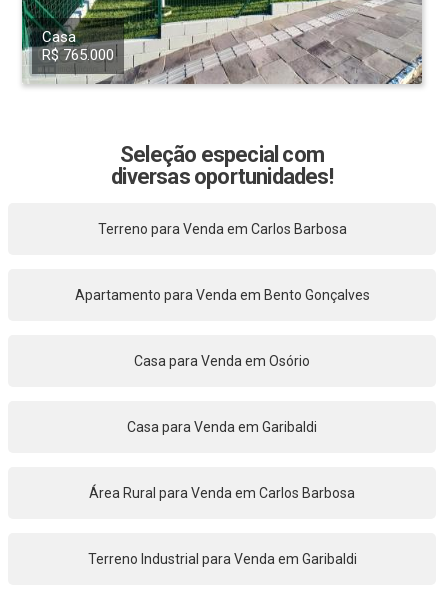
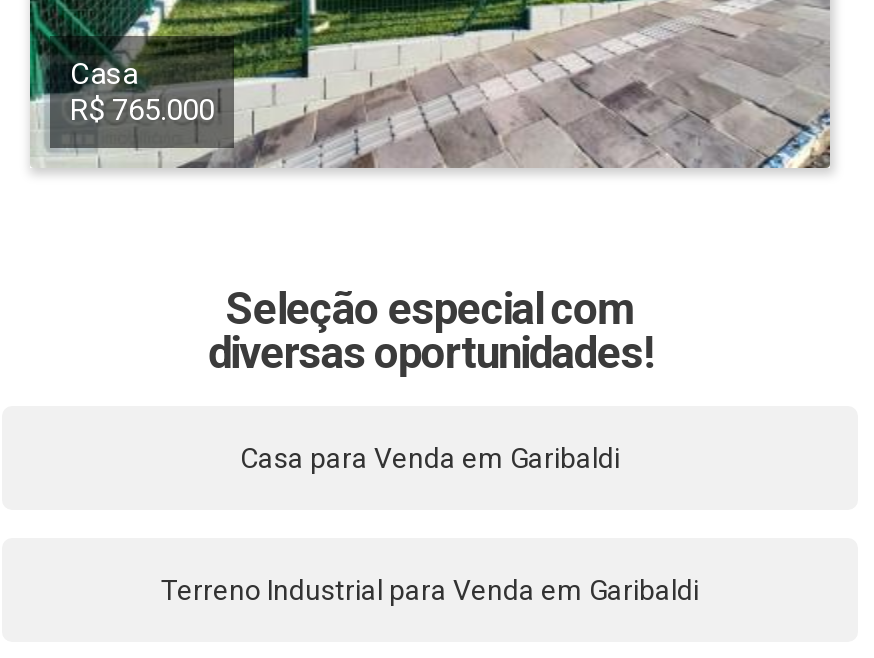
- Terreno para Venda em Carlos Barbosa

- Apartamento para Venda em Bento Gonçalves

- Casa para Venda em Osório

- Área Rural para Venda em Carlos Barbosa
